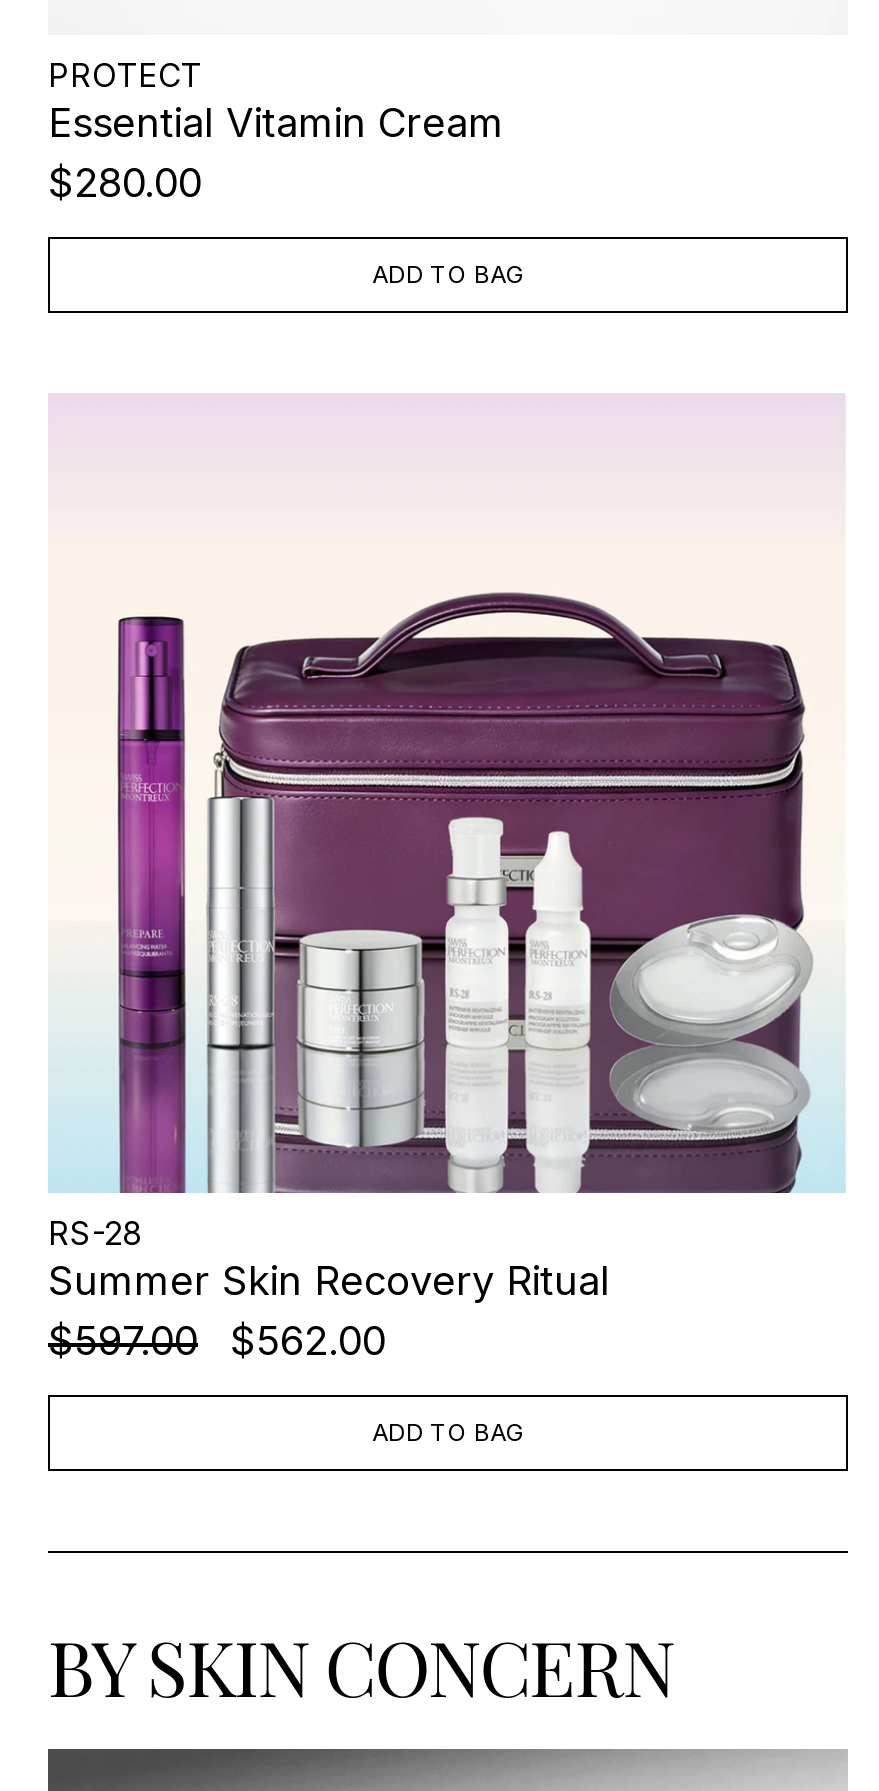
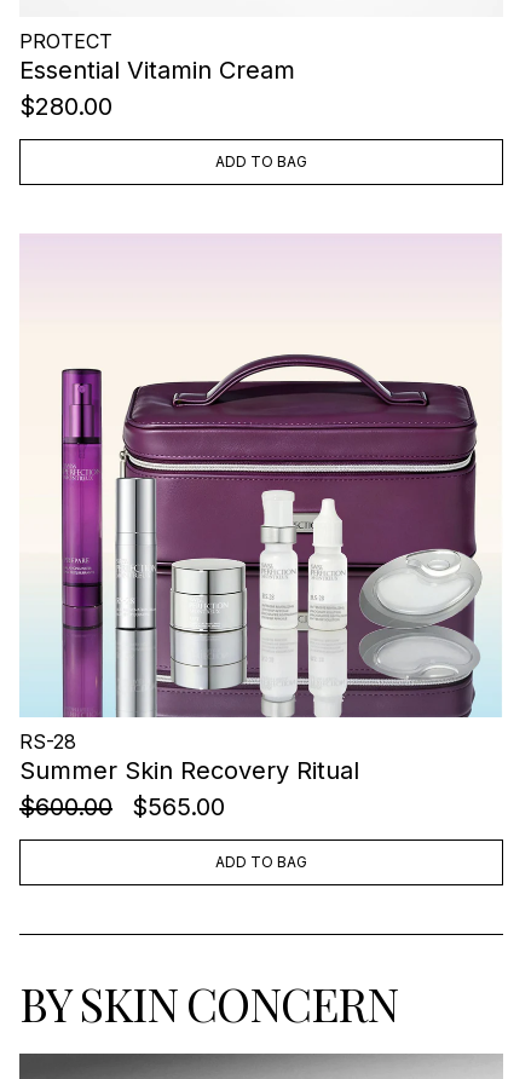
- $597.00
+ $600.00

- $562.00
+ $565.00
